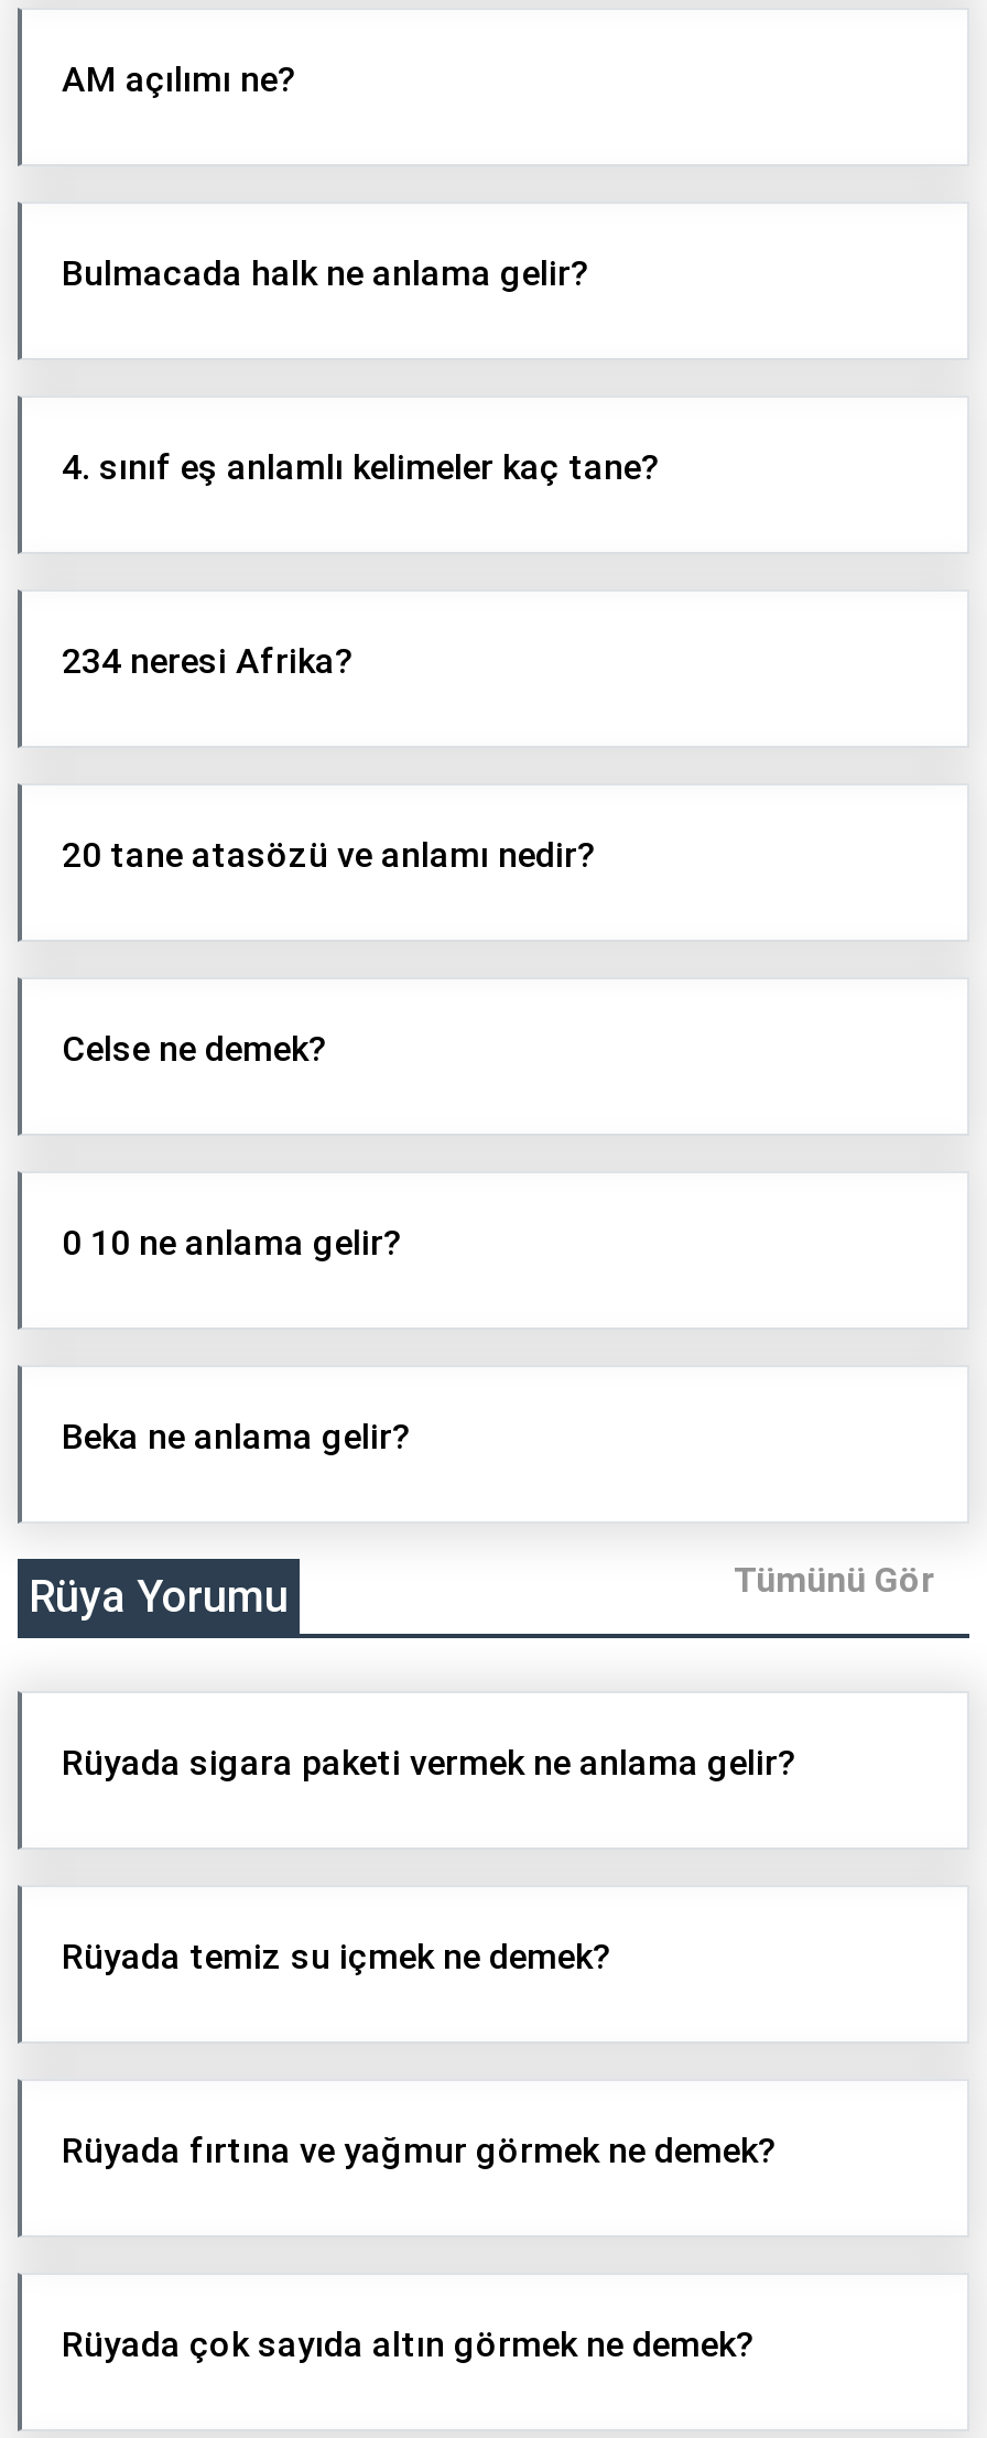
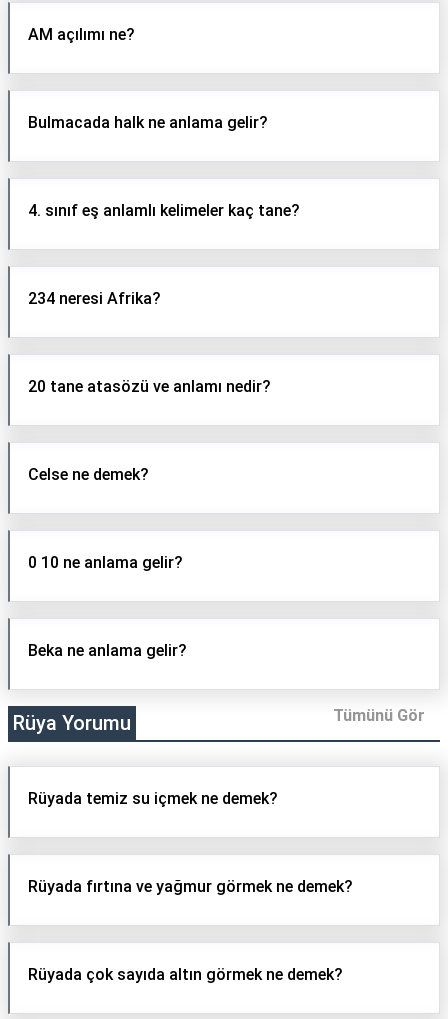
- Rüyada sigara paketi vermek ne anlama gelir?
